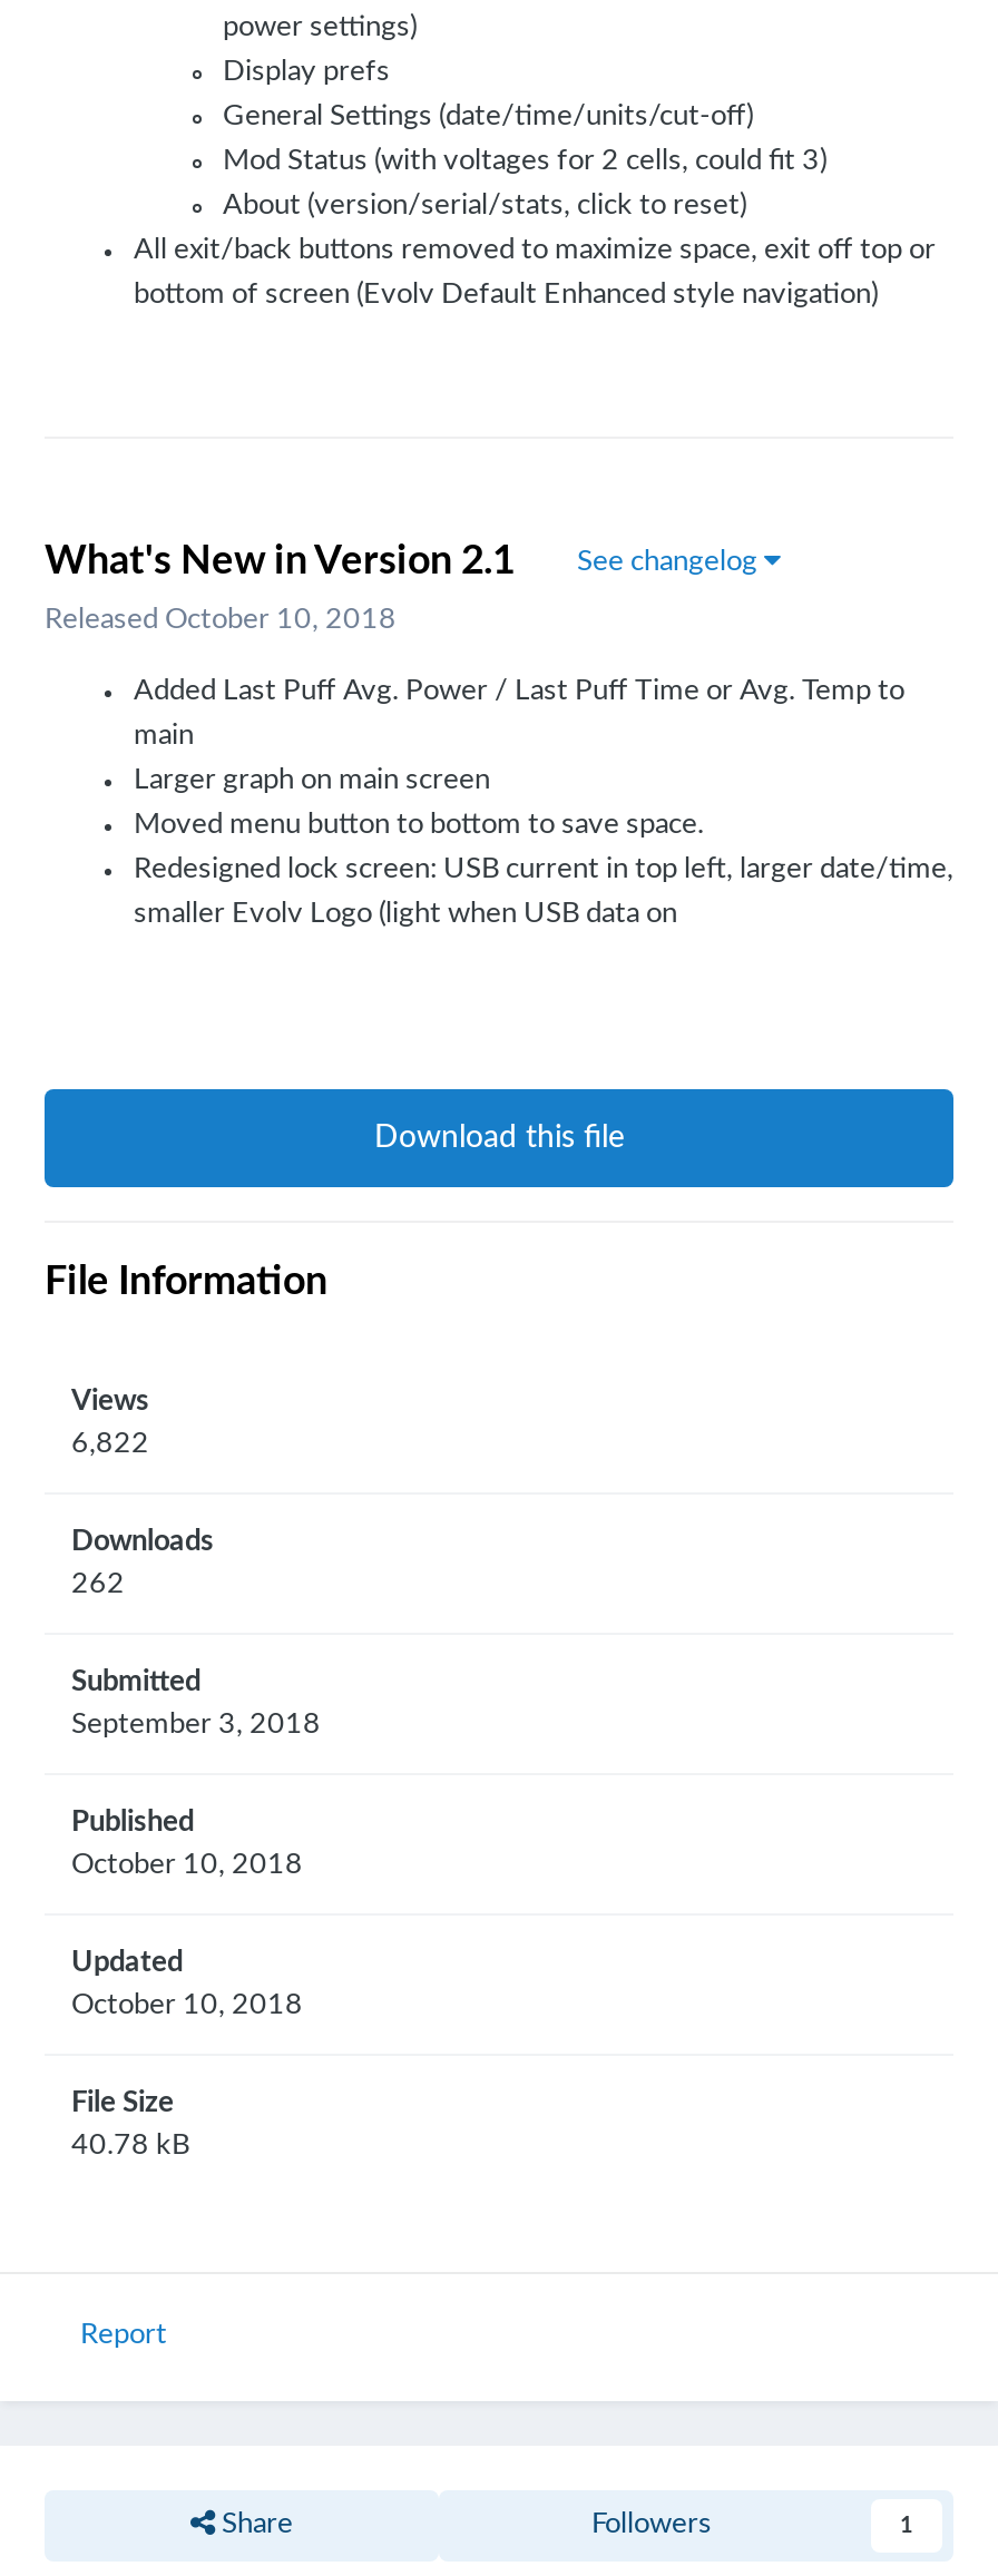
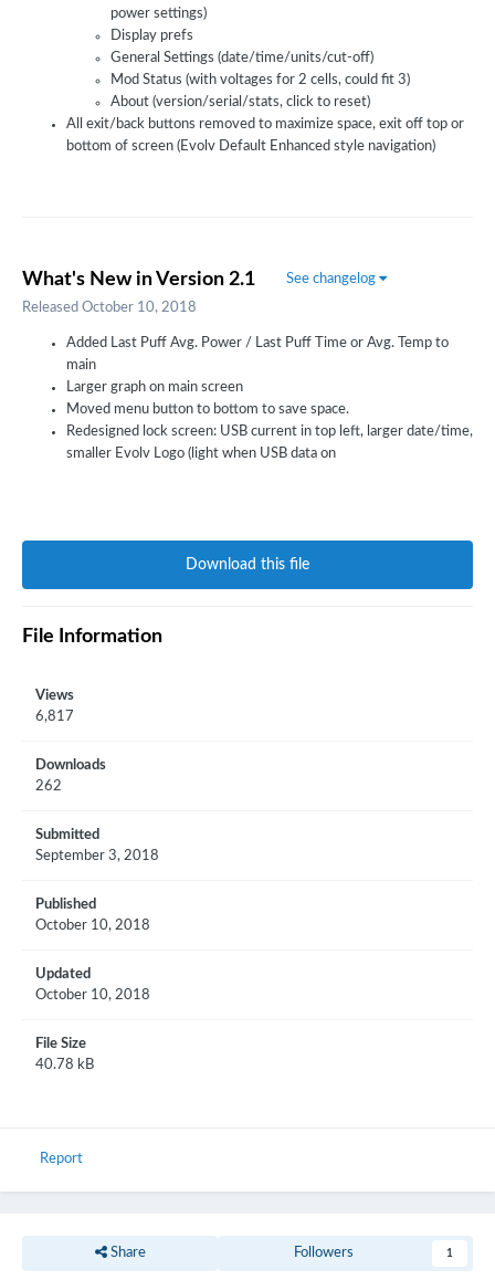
- 6,822
+ 6,817
